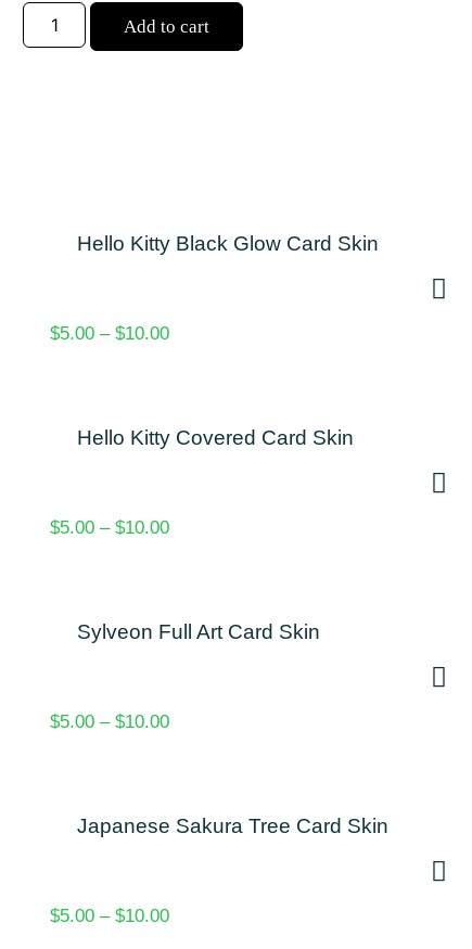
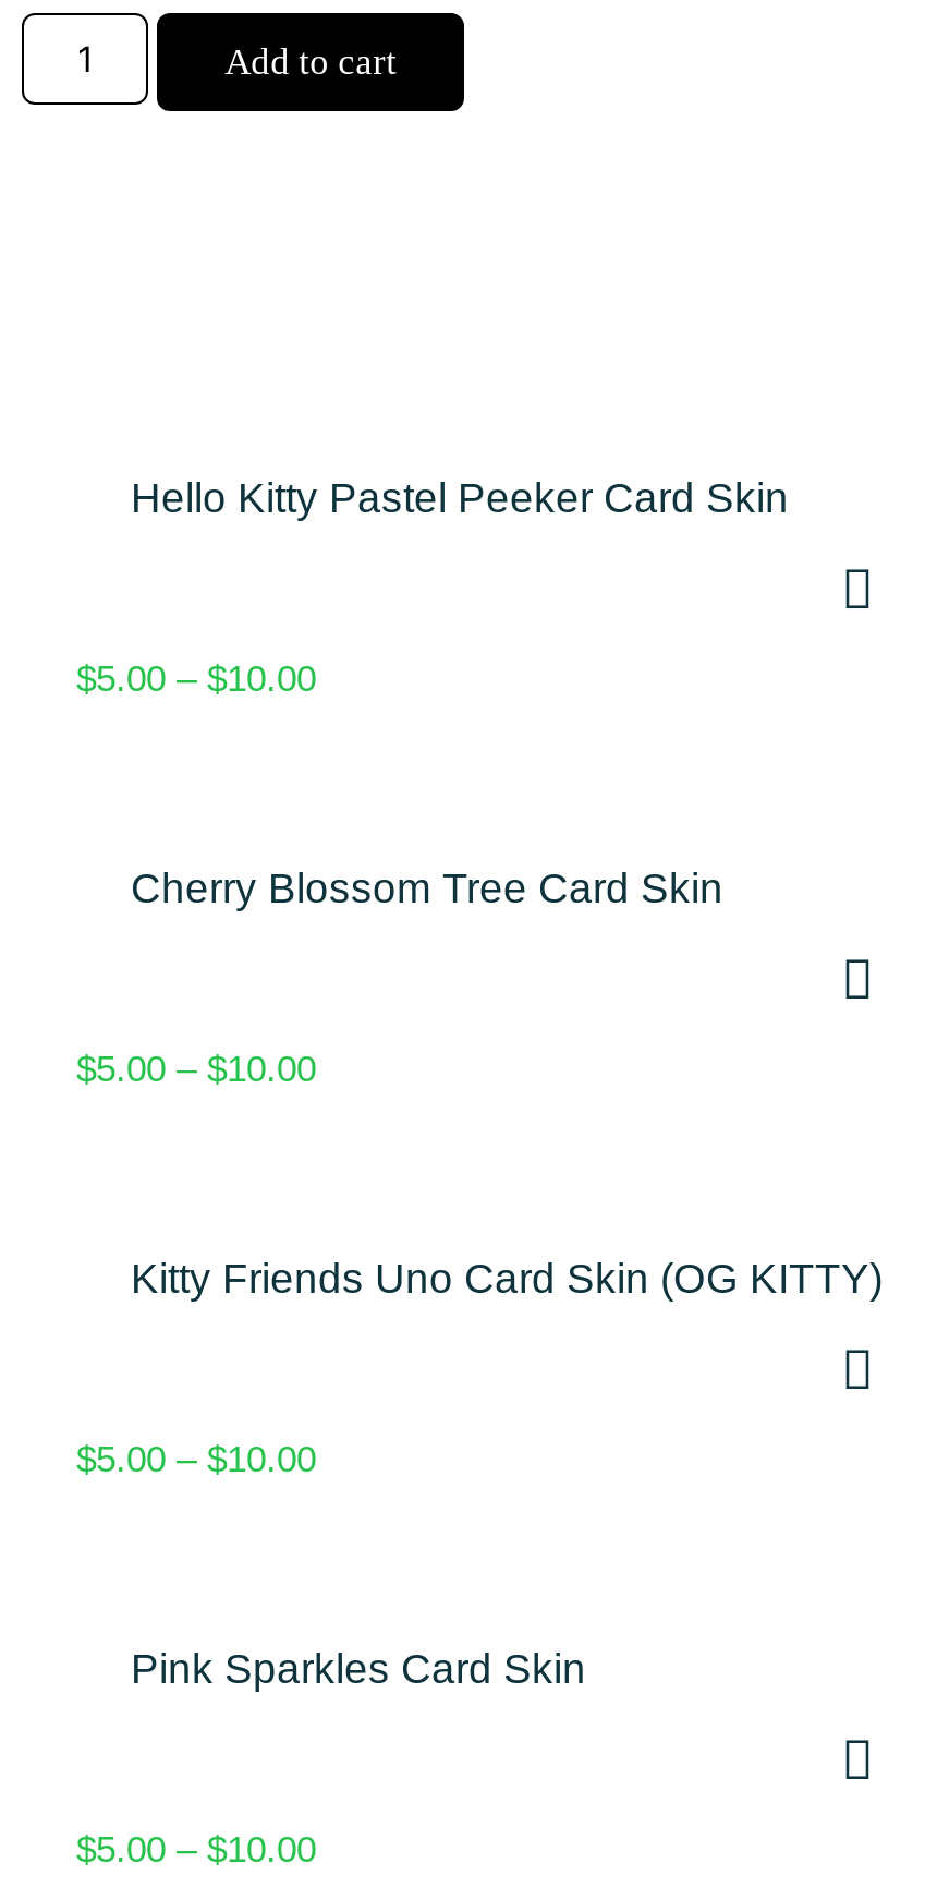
- Hello Kitty Black Glow Card Skin
+ Hello Kitty Pastel Peeker Card Skin

- Hello Kitty Covered Card Skin
+ Cherry Blossom Tree Card Skin

- Sylveon Full Art Card Skin
+ Kitty Friends Uno Card Skin (OG KITTY)

- Japanese Sakura Tree Card Skin
+ Pink Sparkles Card Skin
